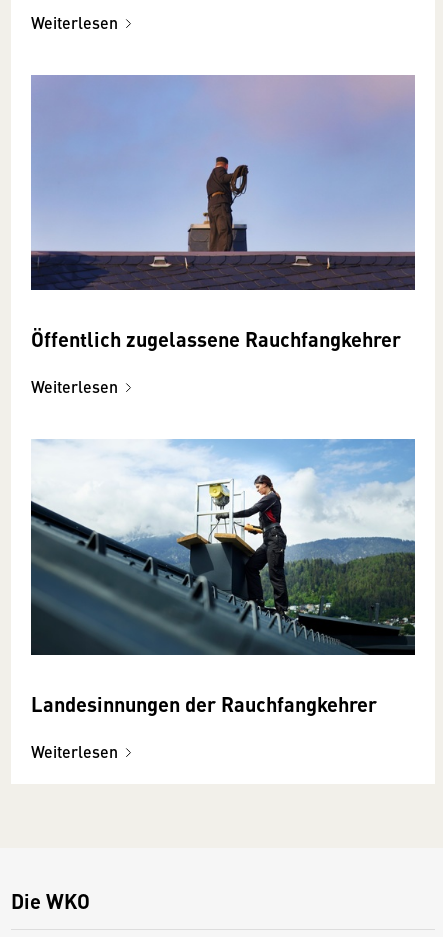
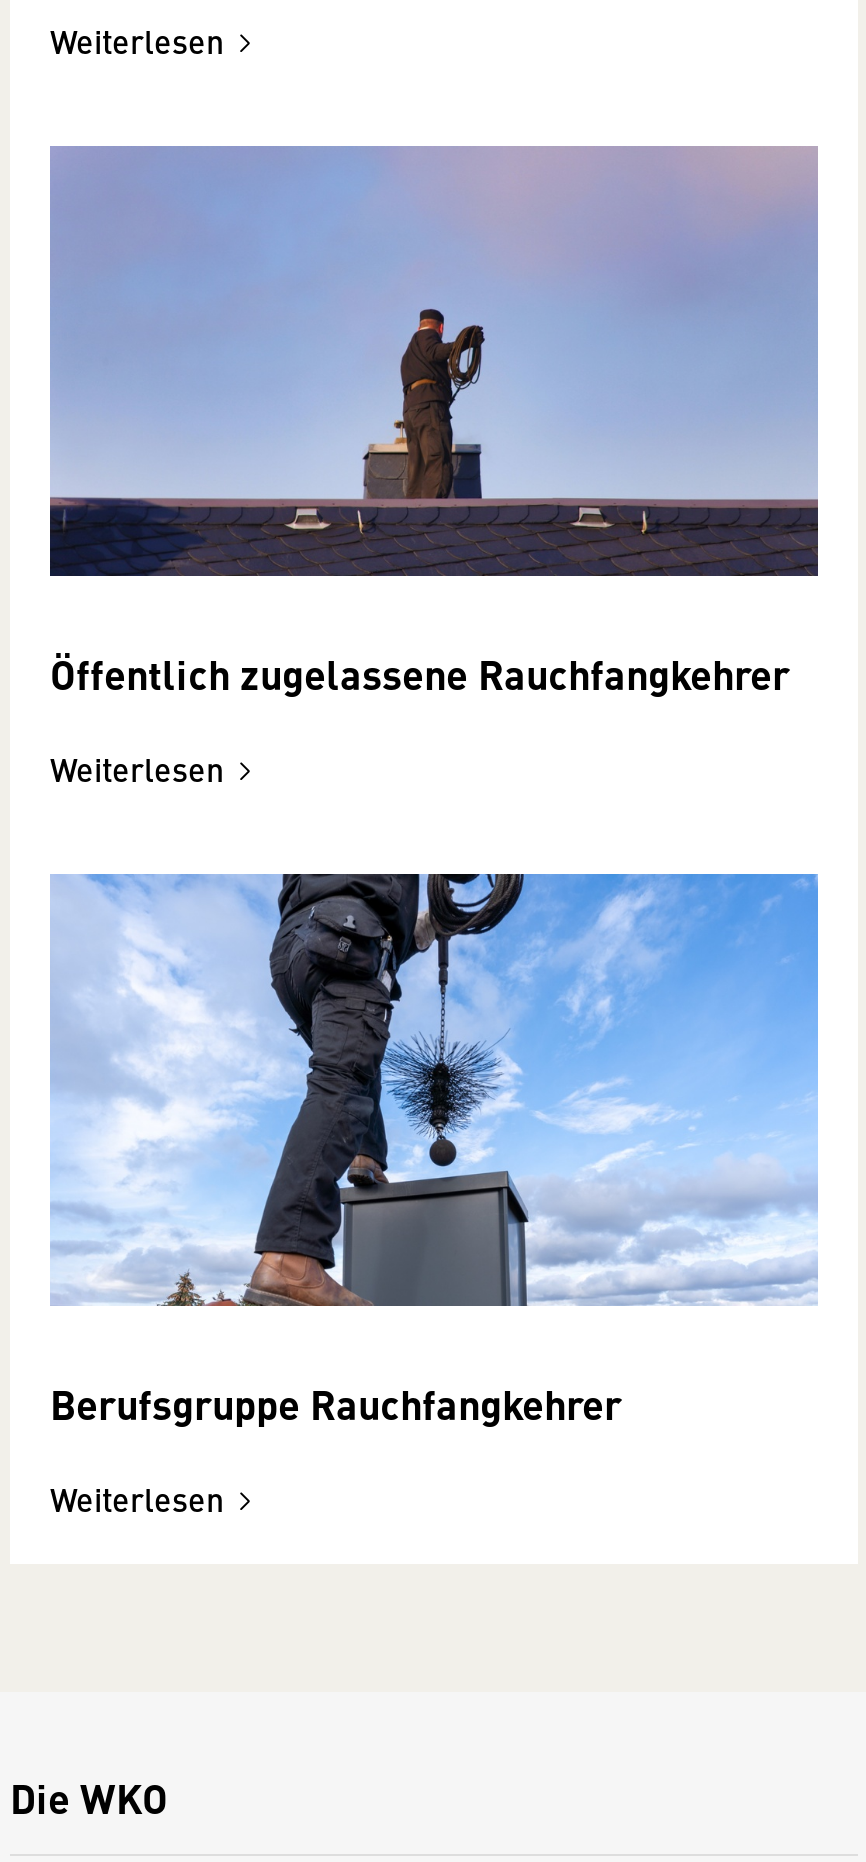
- [image]
- Landesinnungen der Rauchfangkehrer
+ [image]
+ Berufsgruppe Rauchfangkehrer
